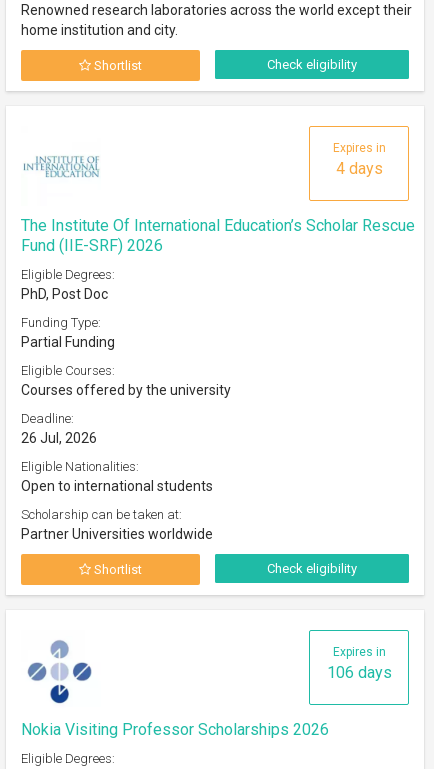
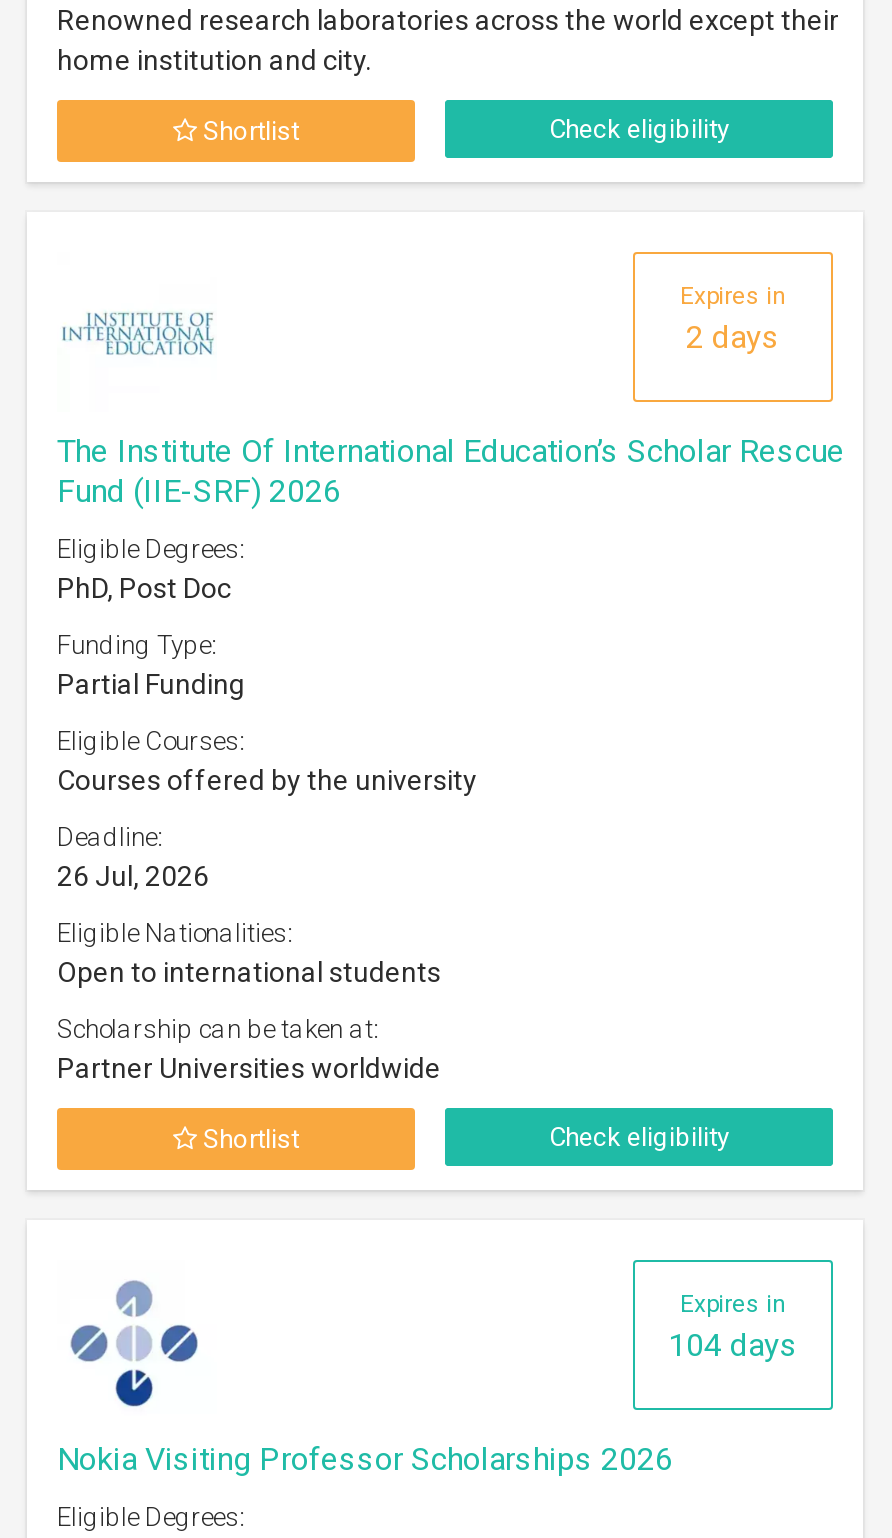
- 4 days
+ 2 days

- 106 days
+ 104 days
